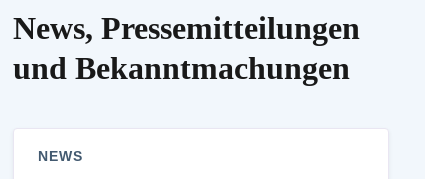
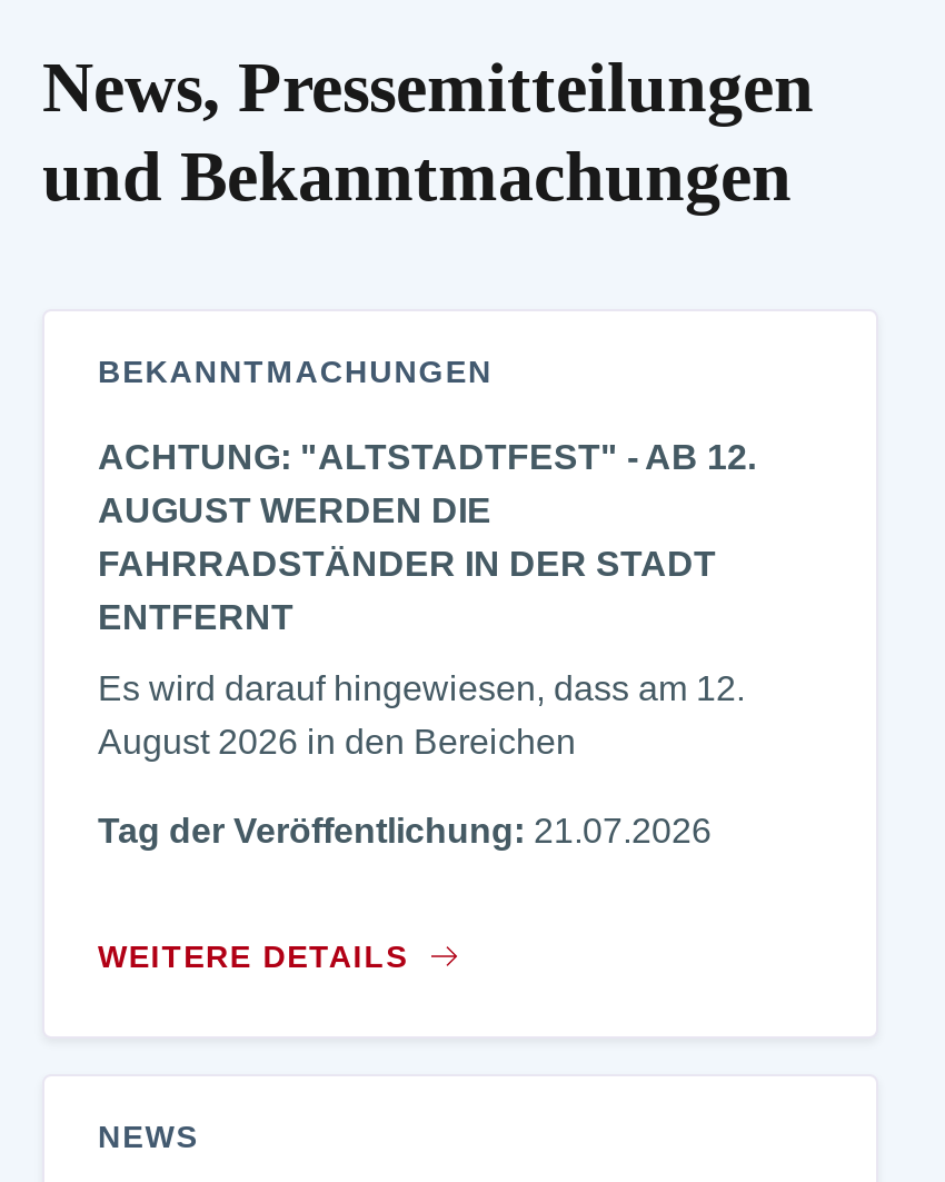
+ BEKANNTMACHUNGEN
+ ACHTUNG: "ALTSTADTFEST" - AB 12.
+ AUGUST WERDEN DIE
+ FAHRRADSTÄNDER IN DER STADT
+ ENTFERNT
+ Es wird darauf hingewiesen, dass am 12.
+ August 2026 in den Bereichen
+ Tag der Veröffentlichung: 21.07.2026
+ WEITERE DETAILS
